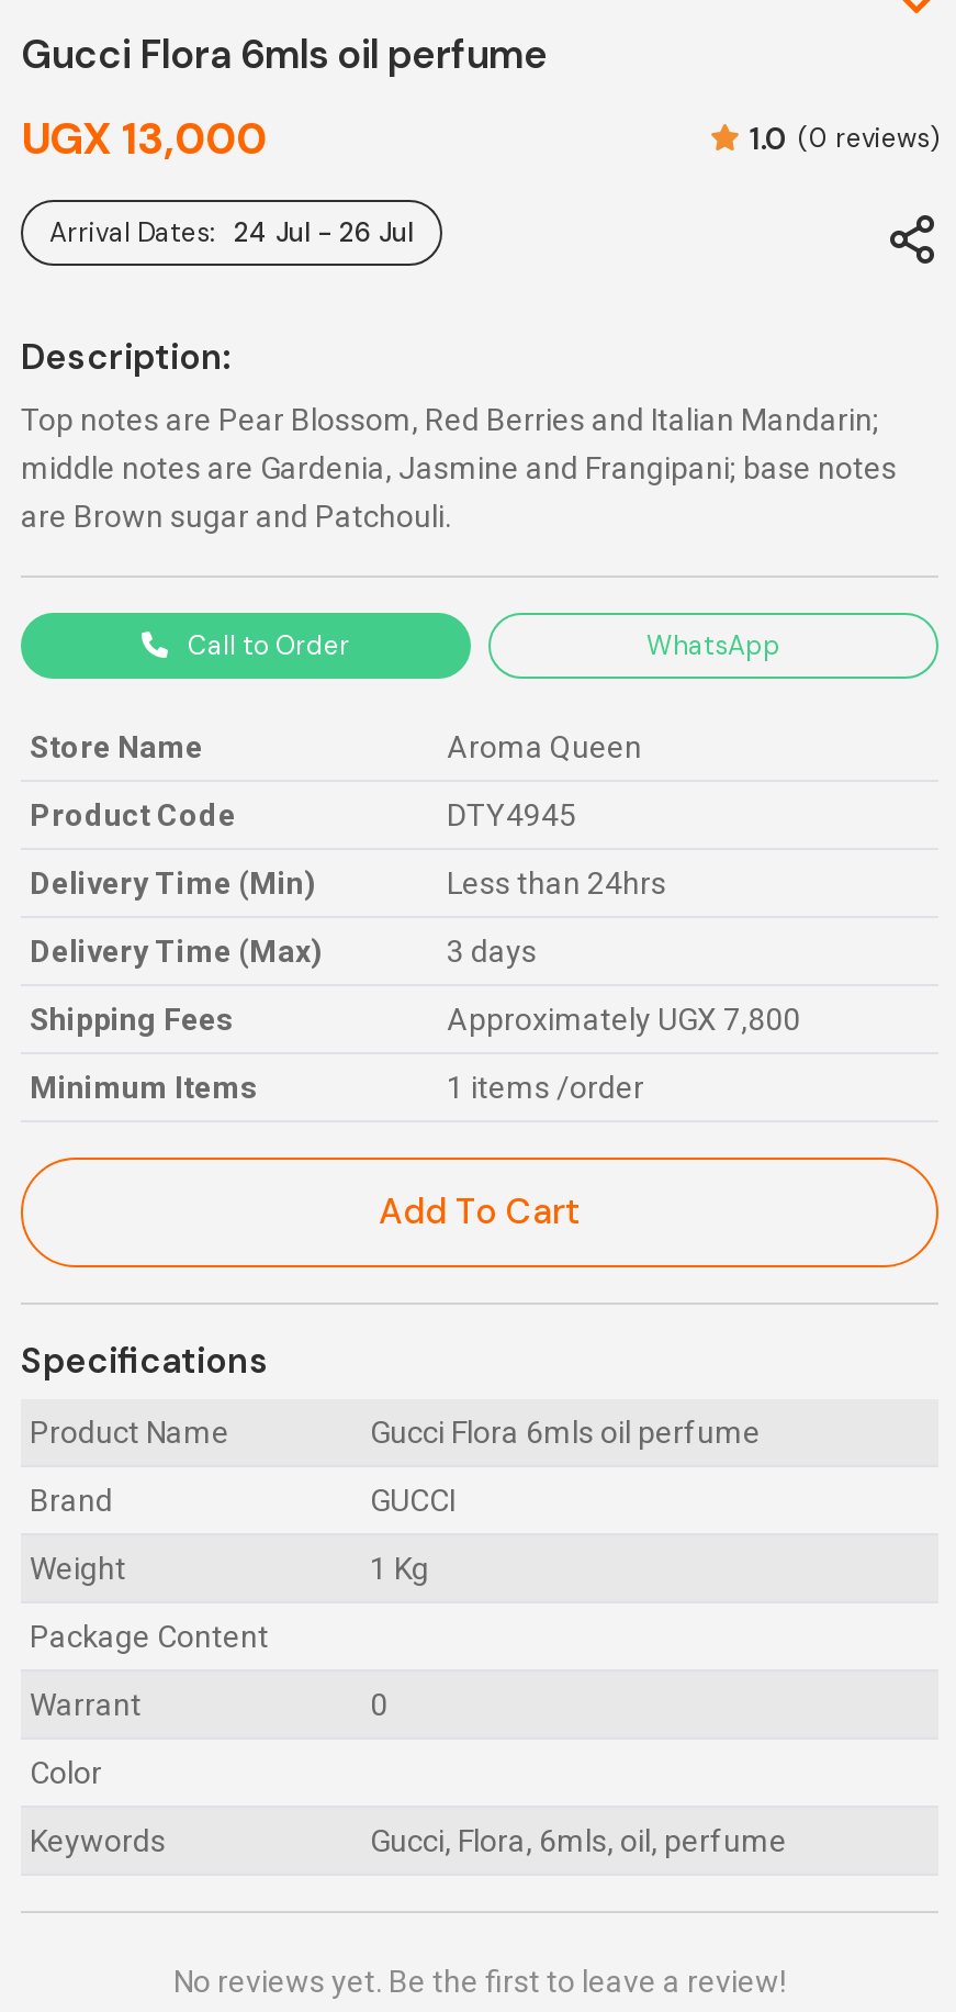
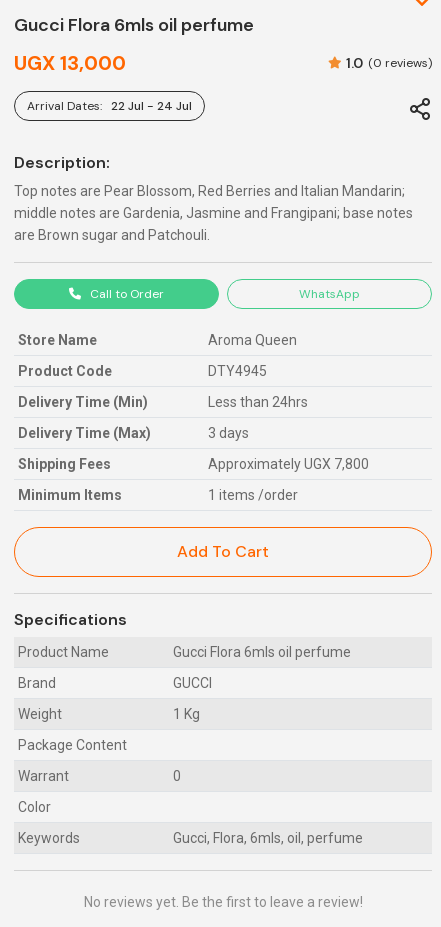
- Arrival Dates: 24 Jul - 26 Jul
+ Arrival Dates: 22 Jul - 24 Jul
